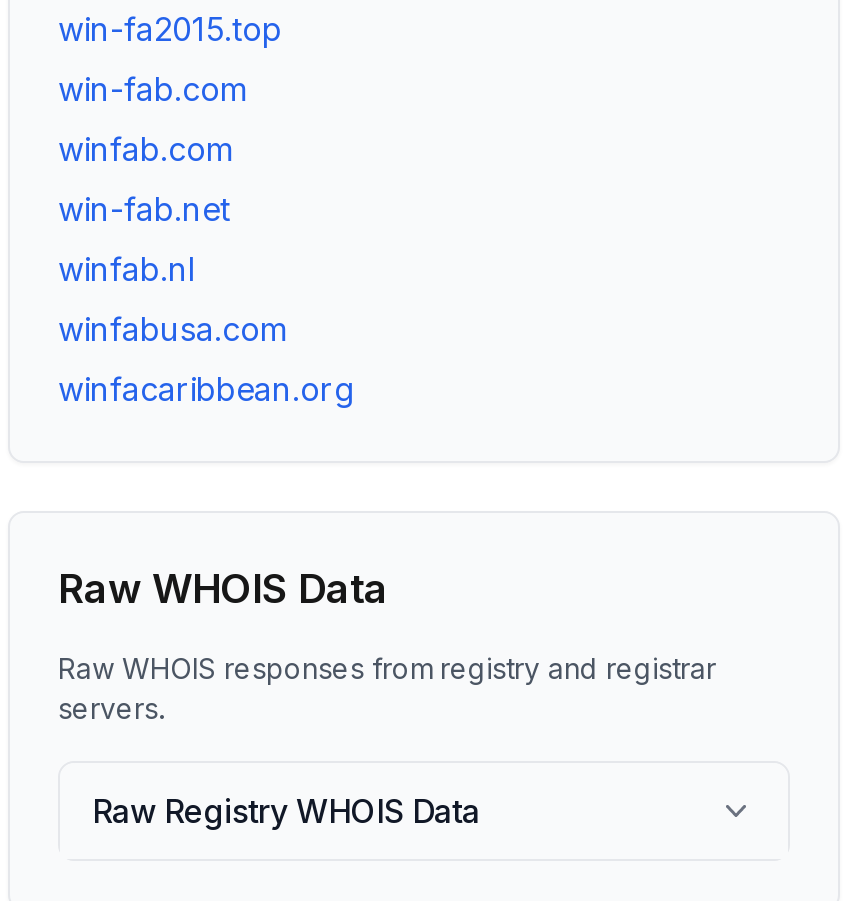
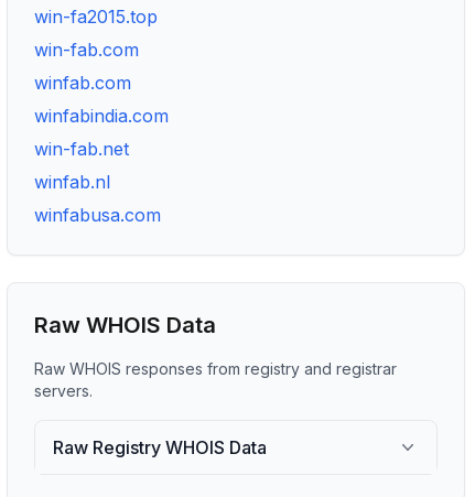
+ winfabindia.com

moved down: win-fab.net | winfab.nl | winfabusa.com

- winfacaribbean.org
